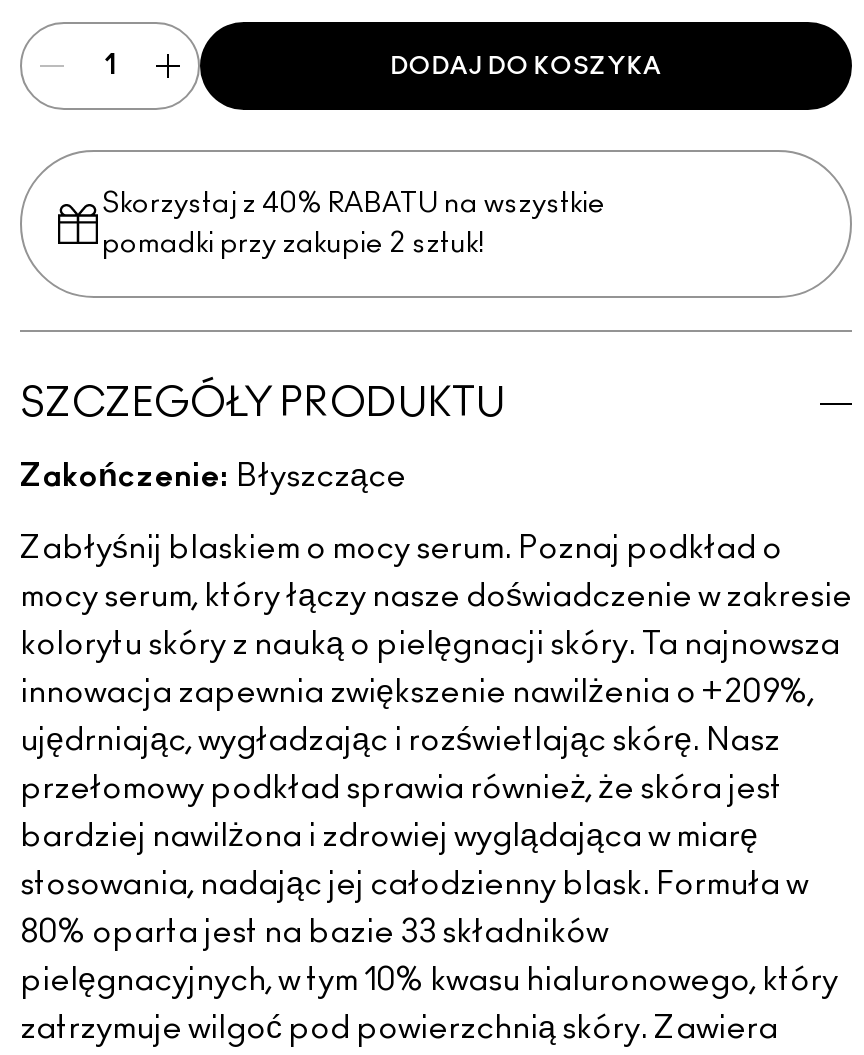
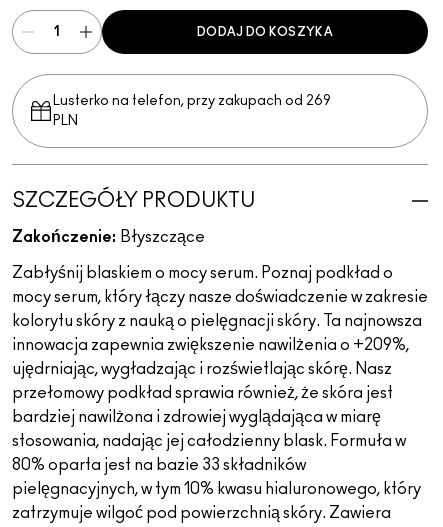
- Skorzystaj z 40% RABATU na wszystkie
- pomadki przy zakupie 2 sztuk!
+ Lusterko na telefon, przy zakupach od 269
+ PLN
